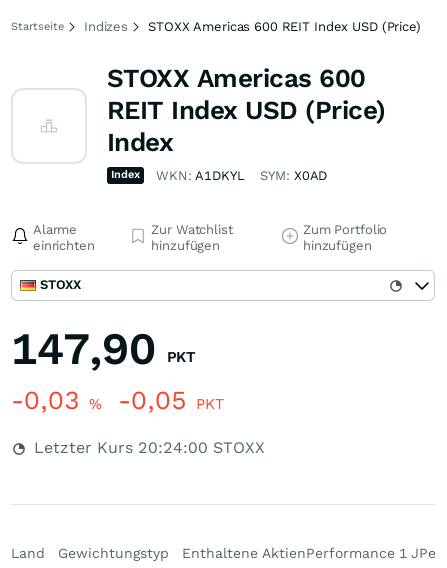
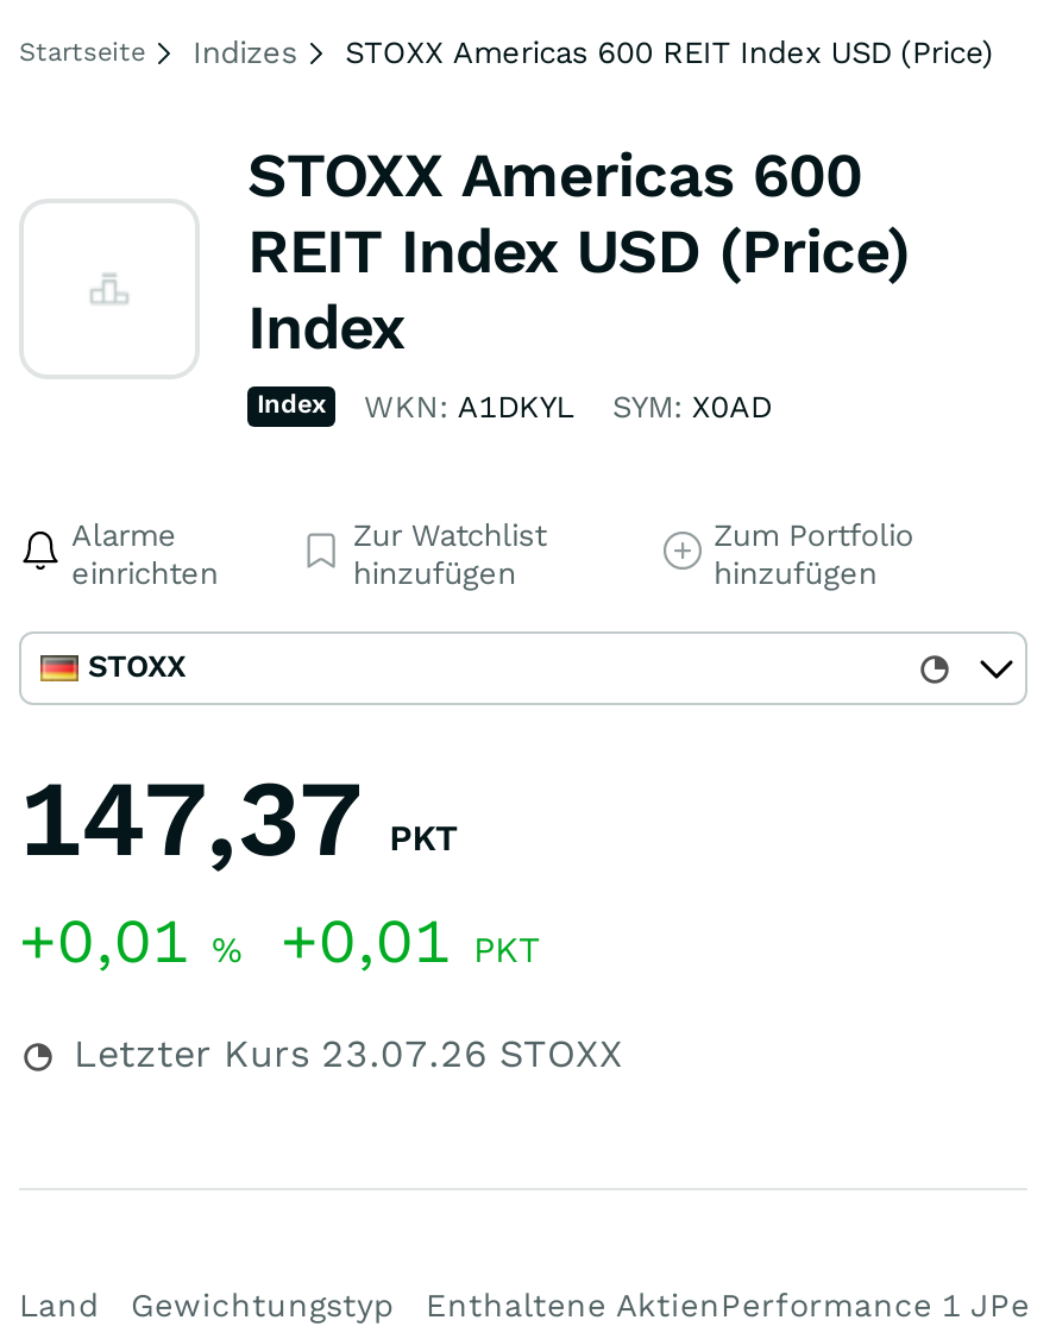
- 147,90 PKT
+ 147,37 PKT

- -0,03% -0,05 PKT
+ +0,01% +0,01 PKT

- Letzter Kurs 20:24:00 STOXX
+ Letzter Kurs 23.07.26 STOXX
